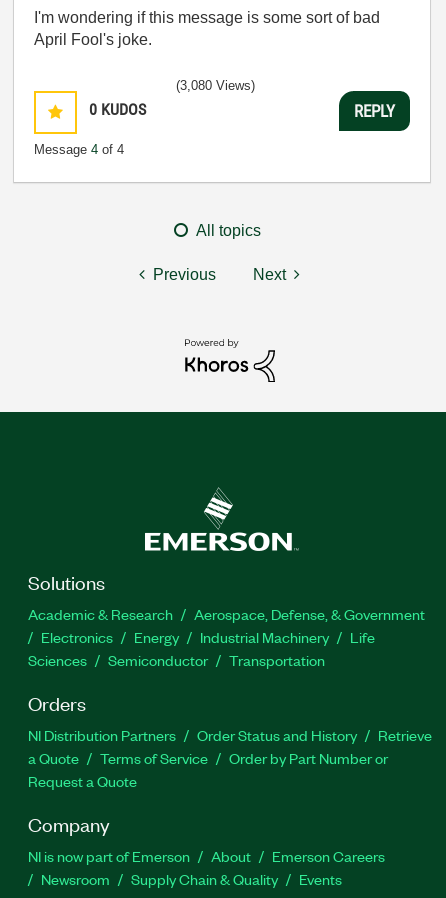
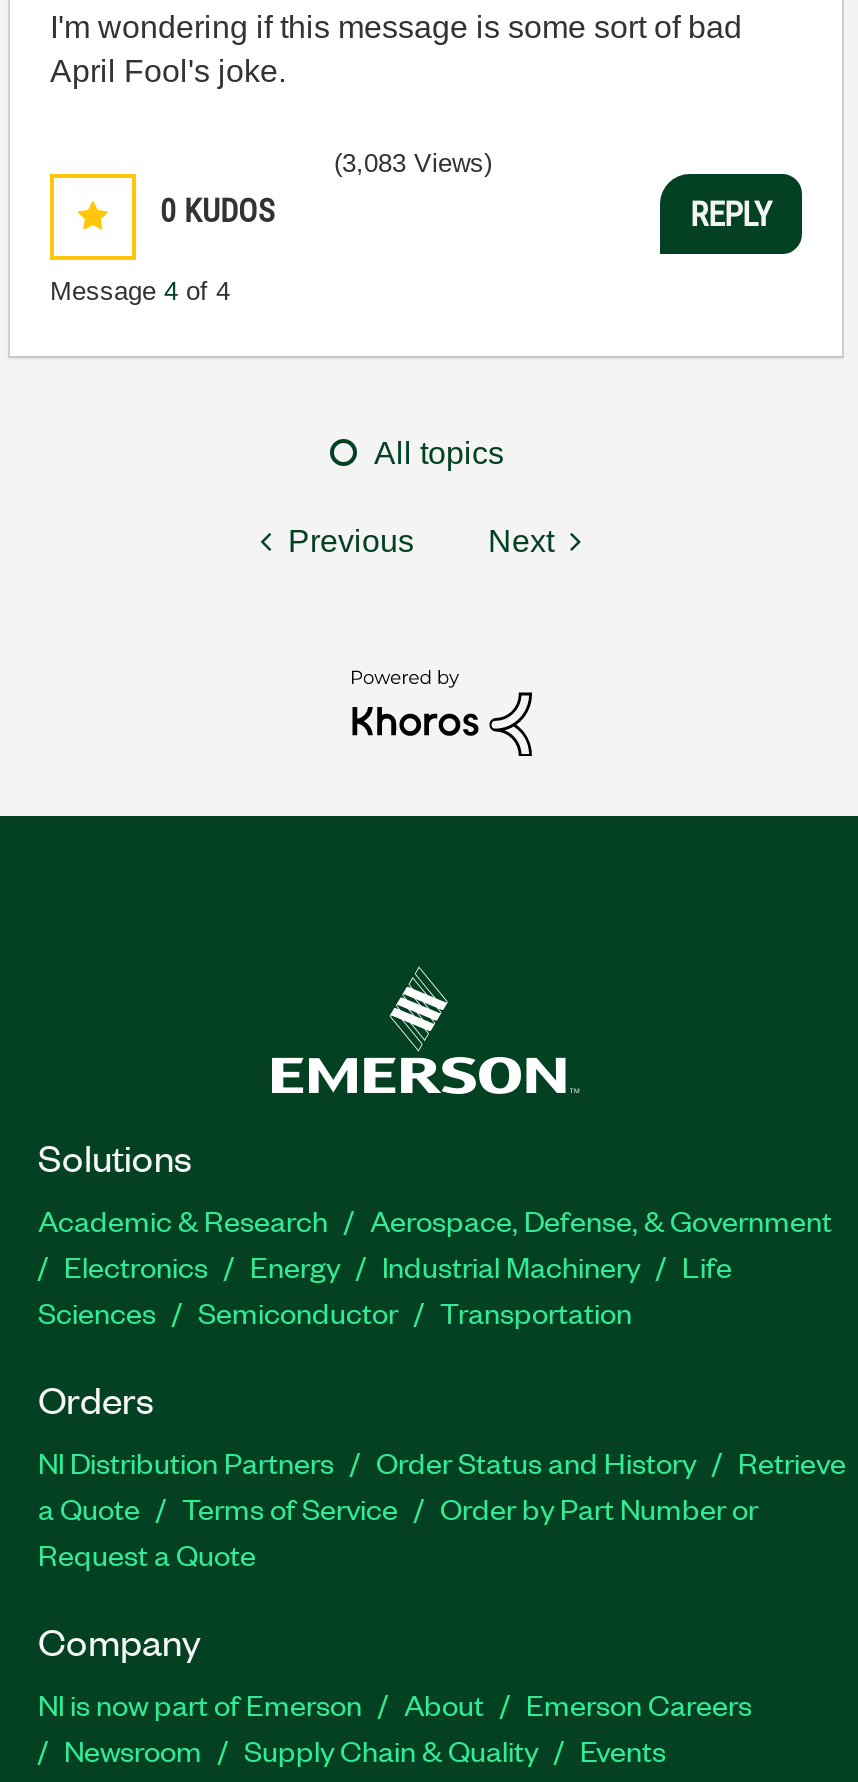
- (3,080 Views)
+ (3,083 Views)
